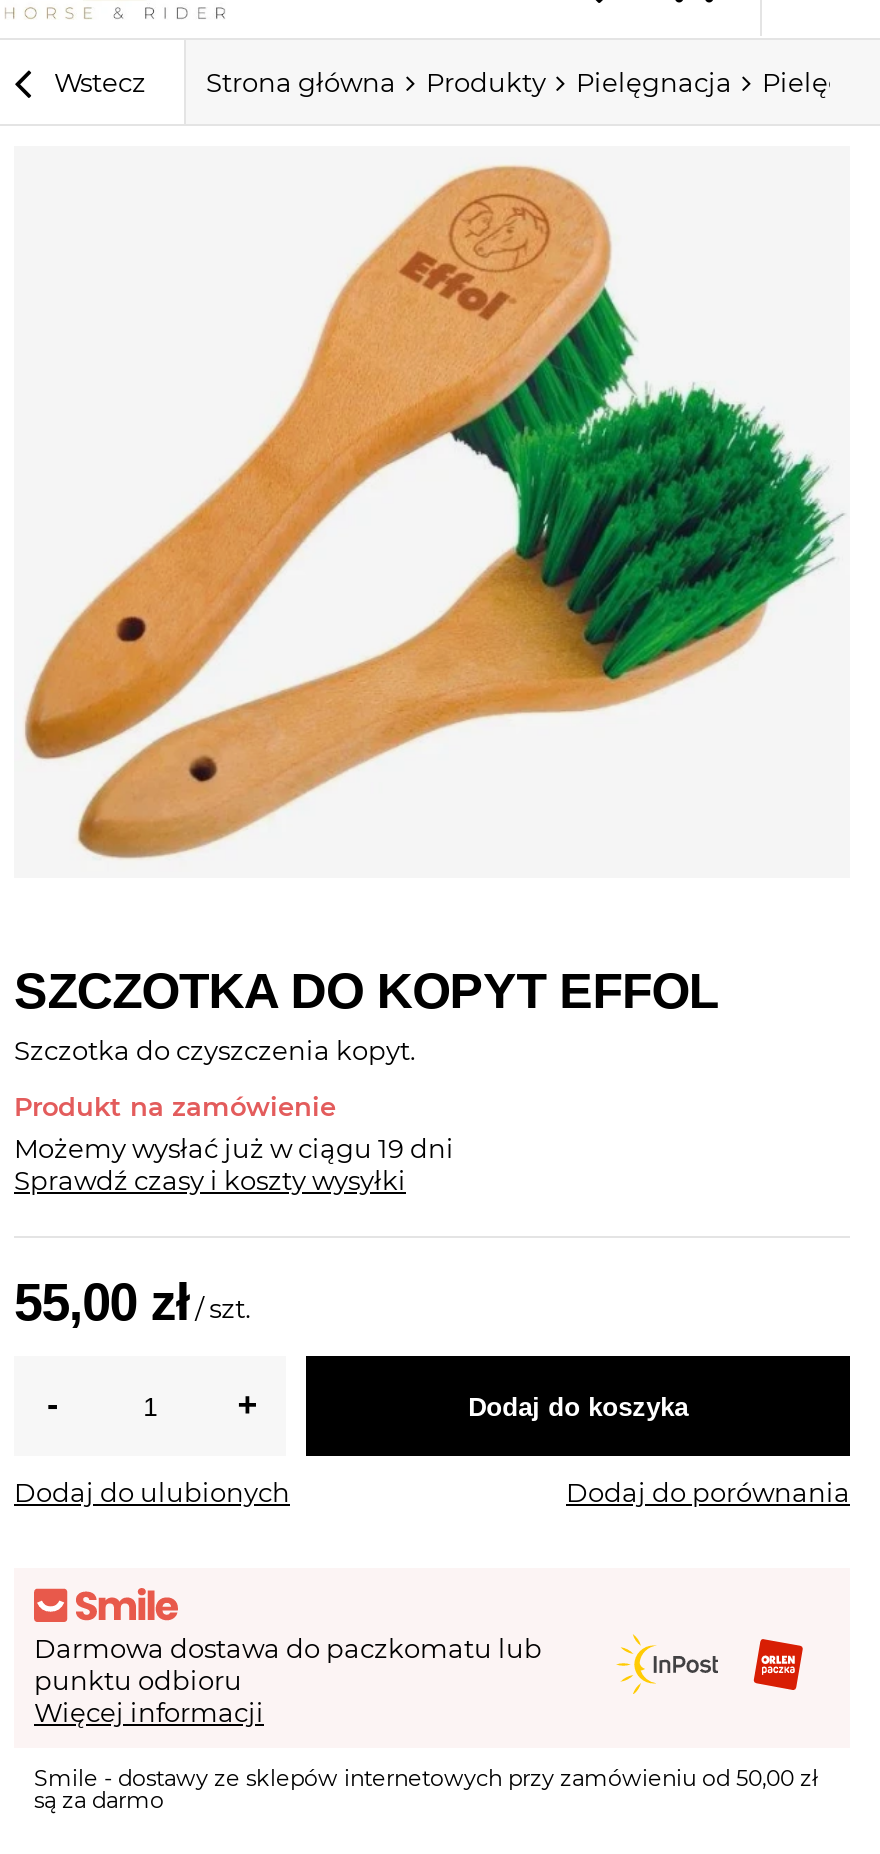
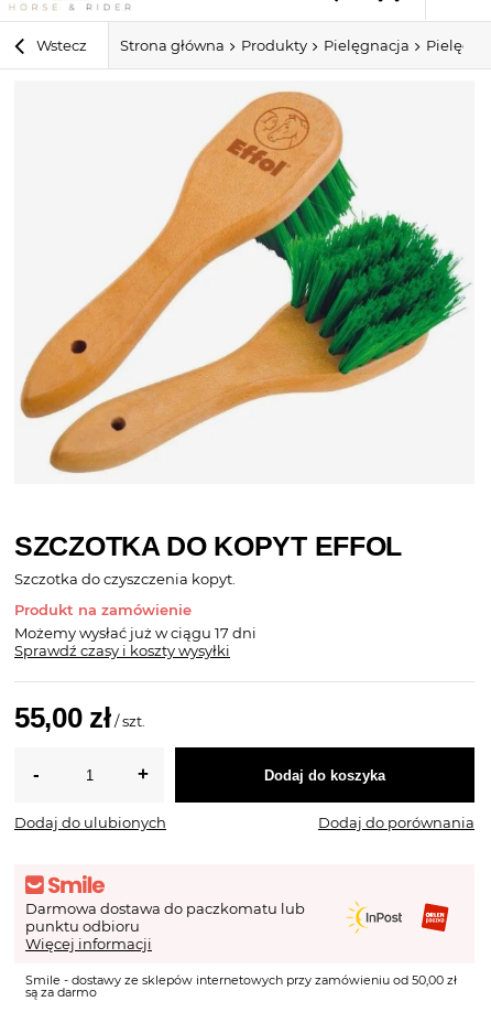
- Możemy wysłać już w ciągu 19 dni
+ Możemy wysłać już w ciągu 17 dni
